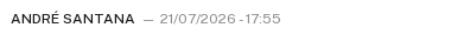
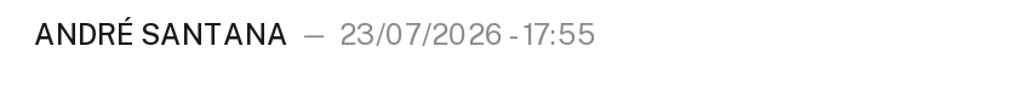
- ANDRÉ SANTANA 21/07/2026 - 17:55
+ ANDRÉ SANTANA 23/07/2026 - 17:55
